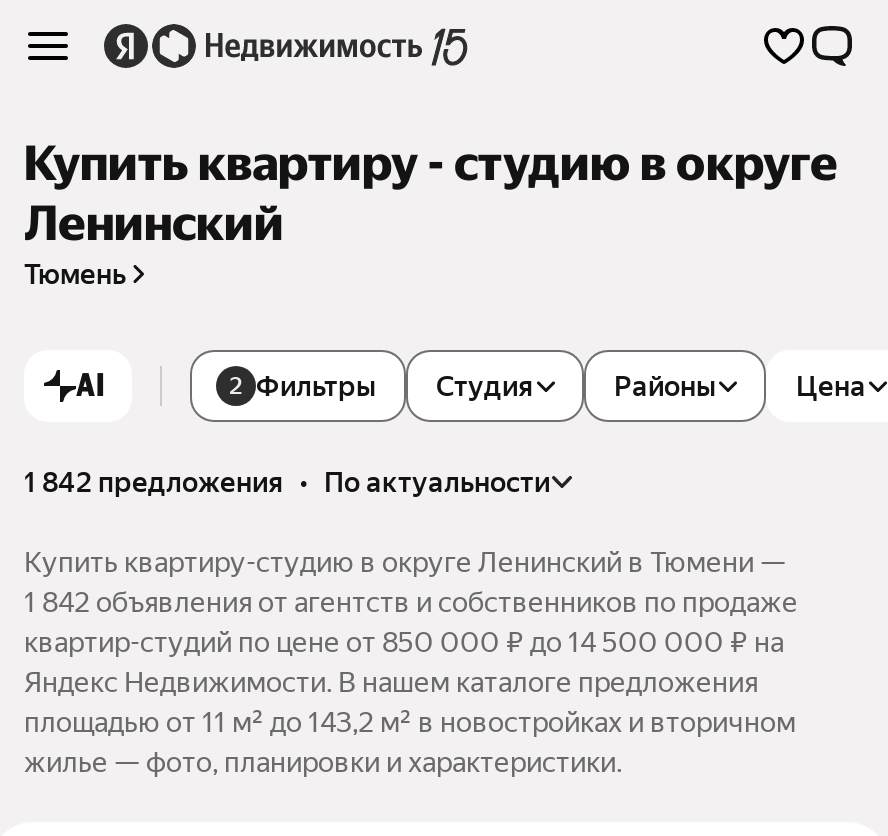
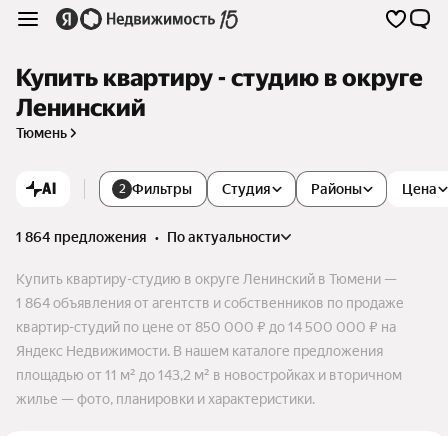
- 1 842 предложения • по актуальности
+ 1 864 предложения • по актуальности

- 1 842 объявления от агентств и собственников по продаже
+ 1 864 объявления от агентств и собственников по продаже
